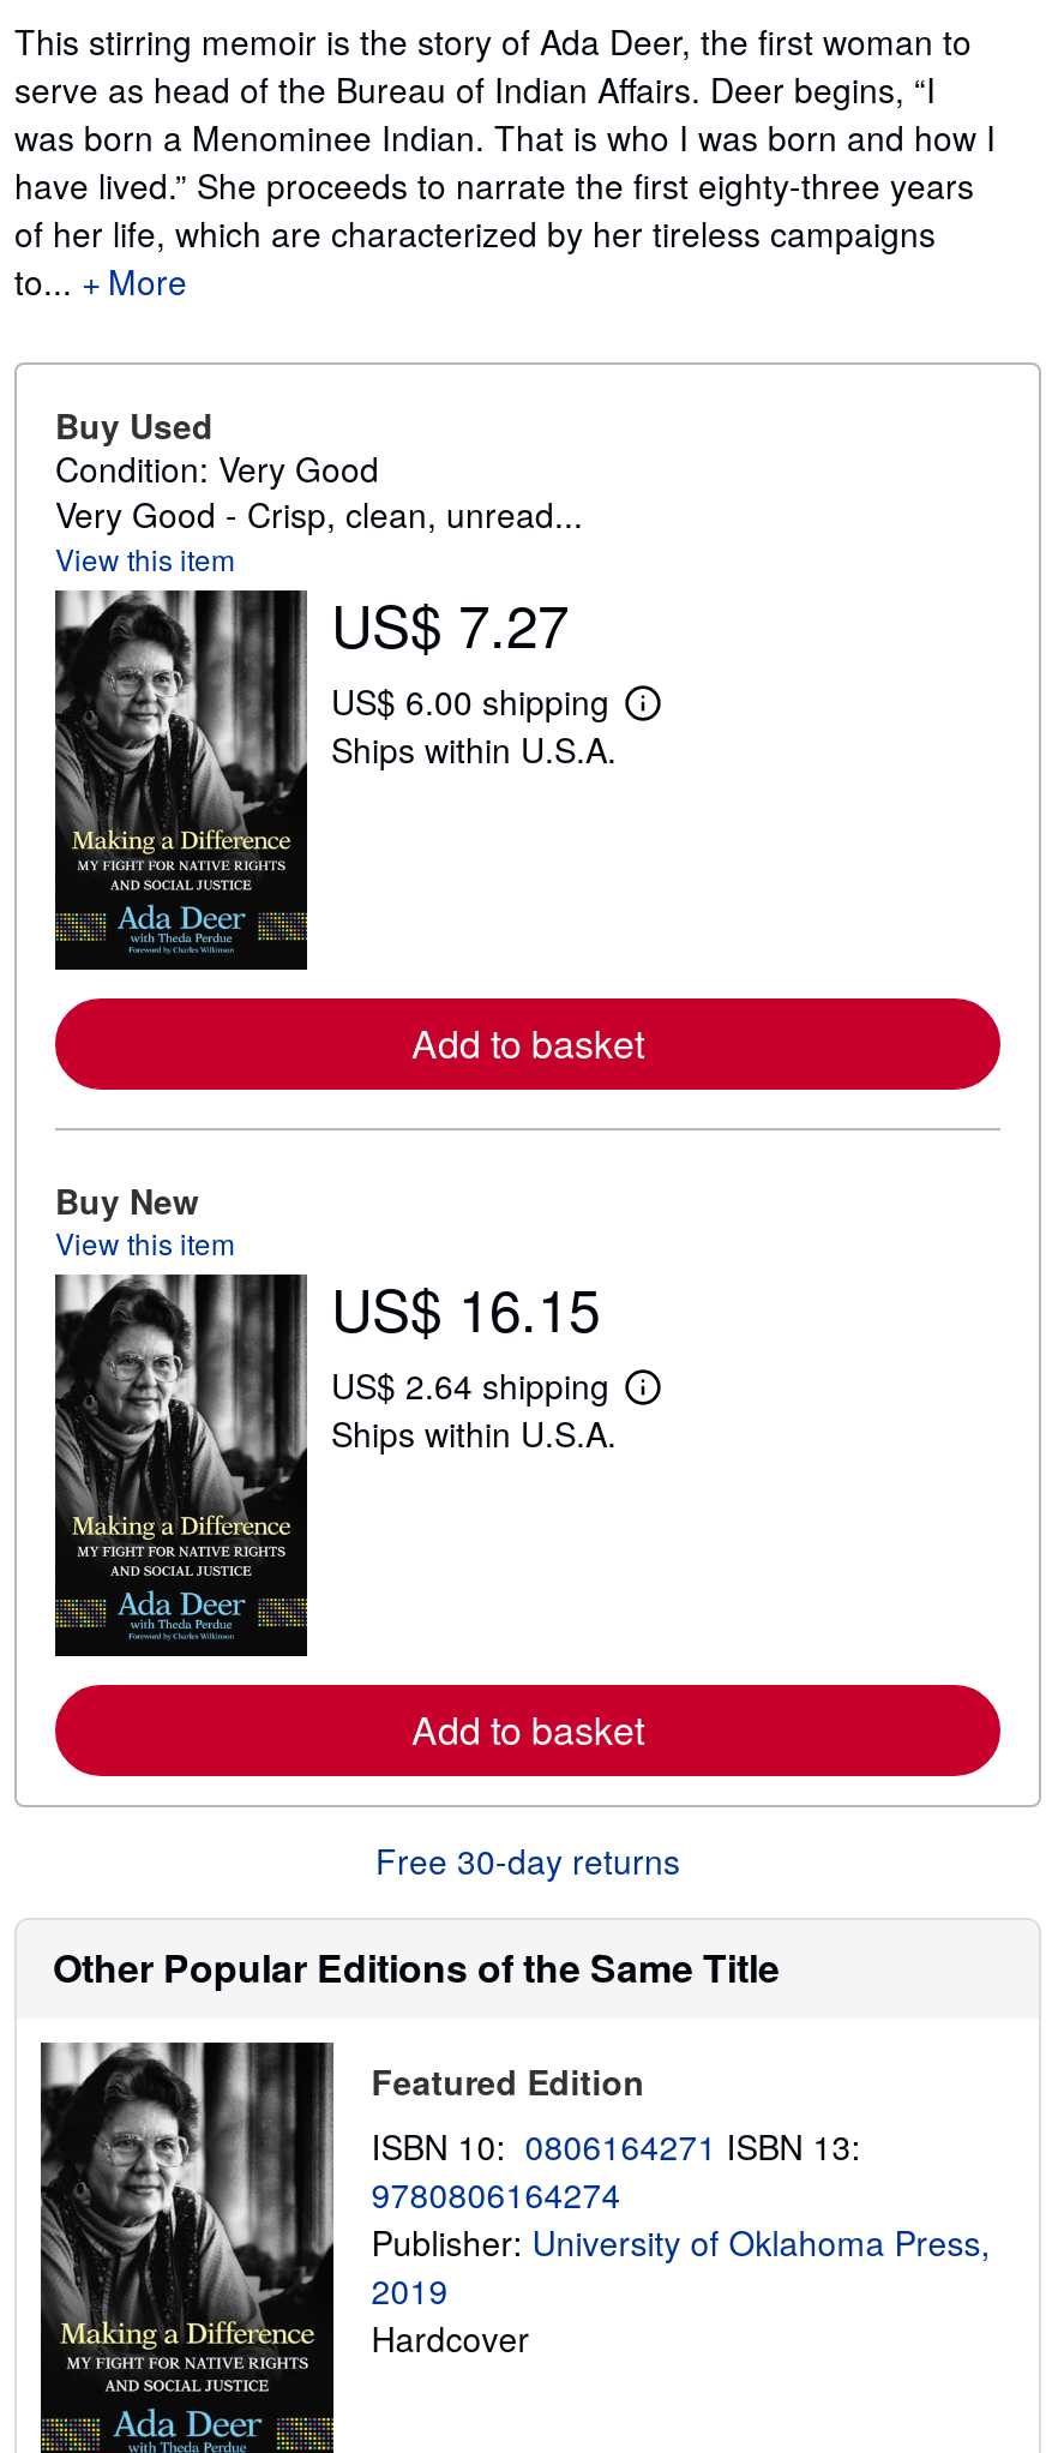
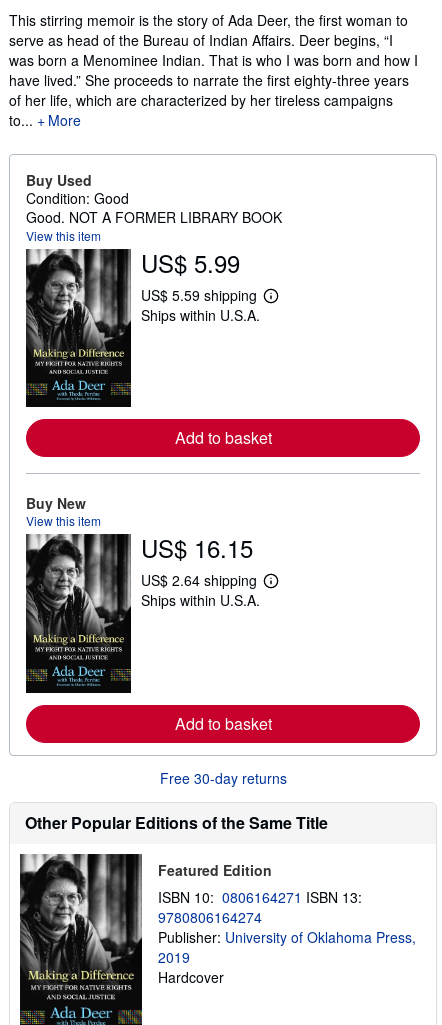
- Condition: Very Good
- Very Good - Crisp, clean, unread...
+ Condition: Good
+ Good. NOT A FORMER LIBRARY BOOK

- US$ 7.27
+ US$ 5.99

- US$ 6.00 shipping L
+ US$ 5.59 shipping L
